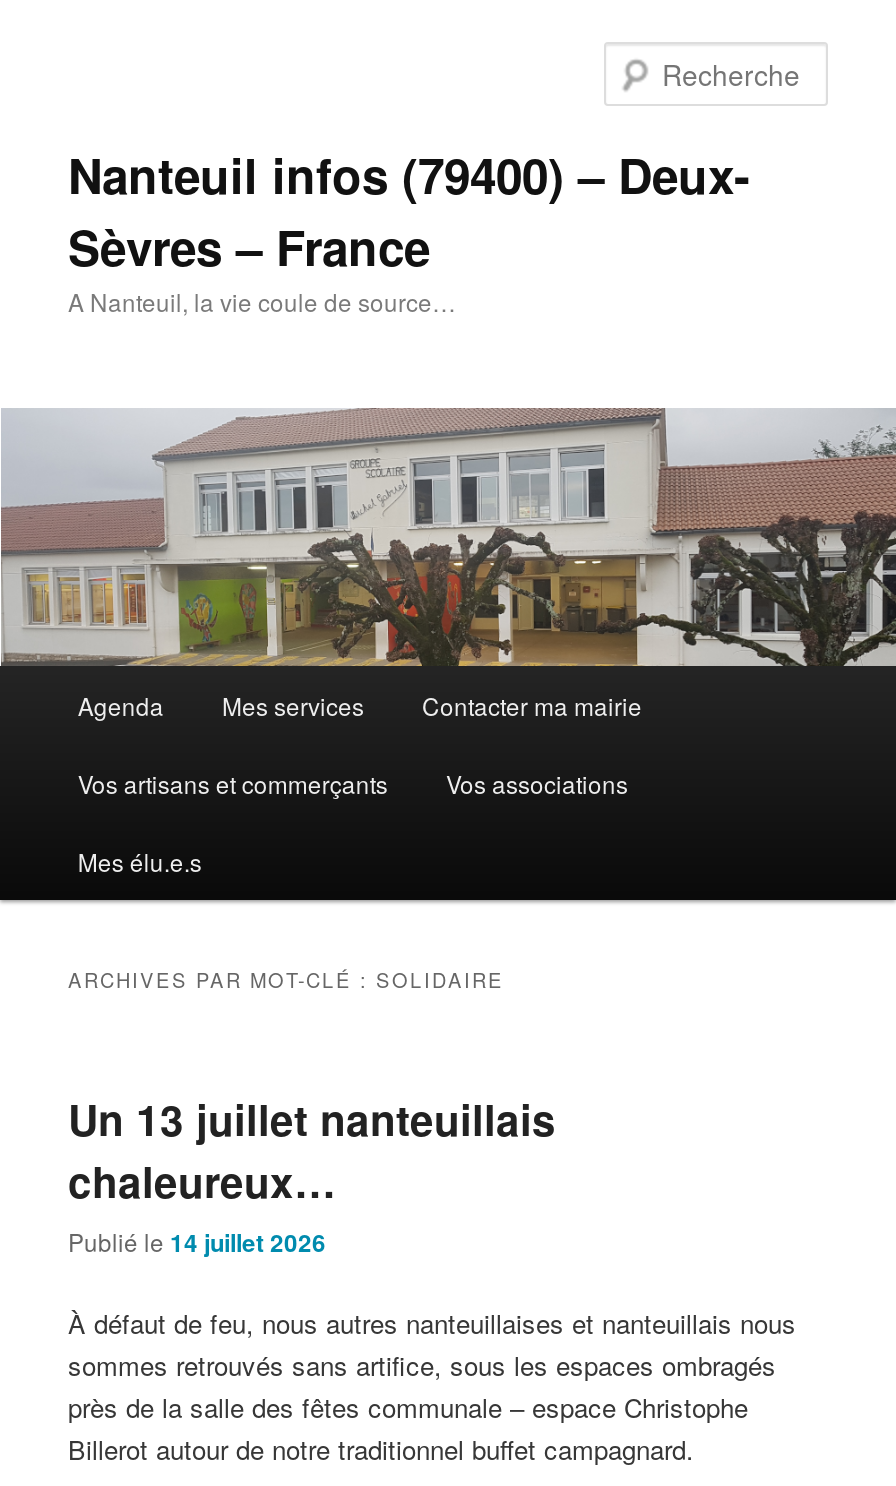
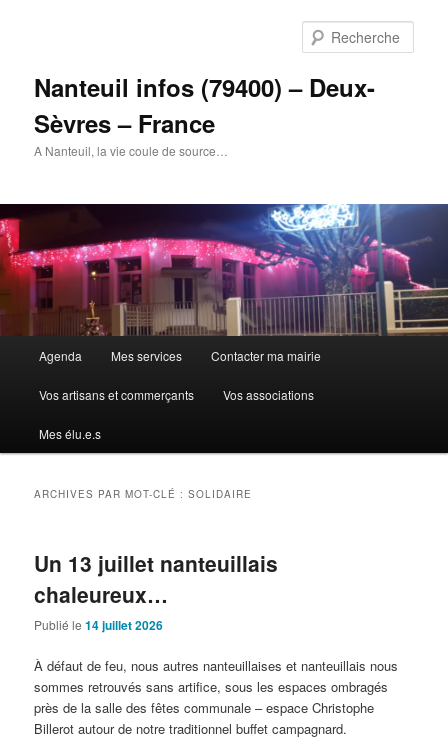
- [image]
+ [image]
